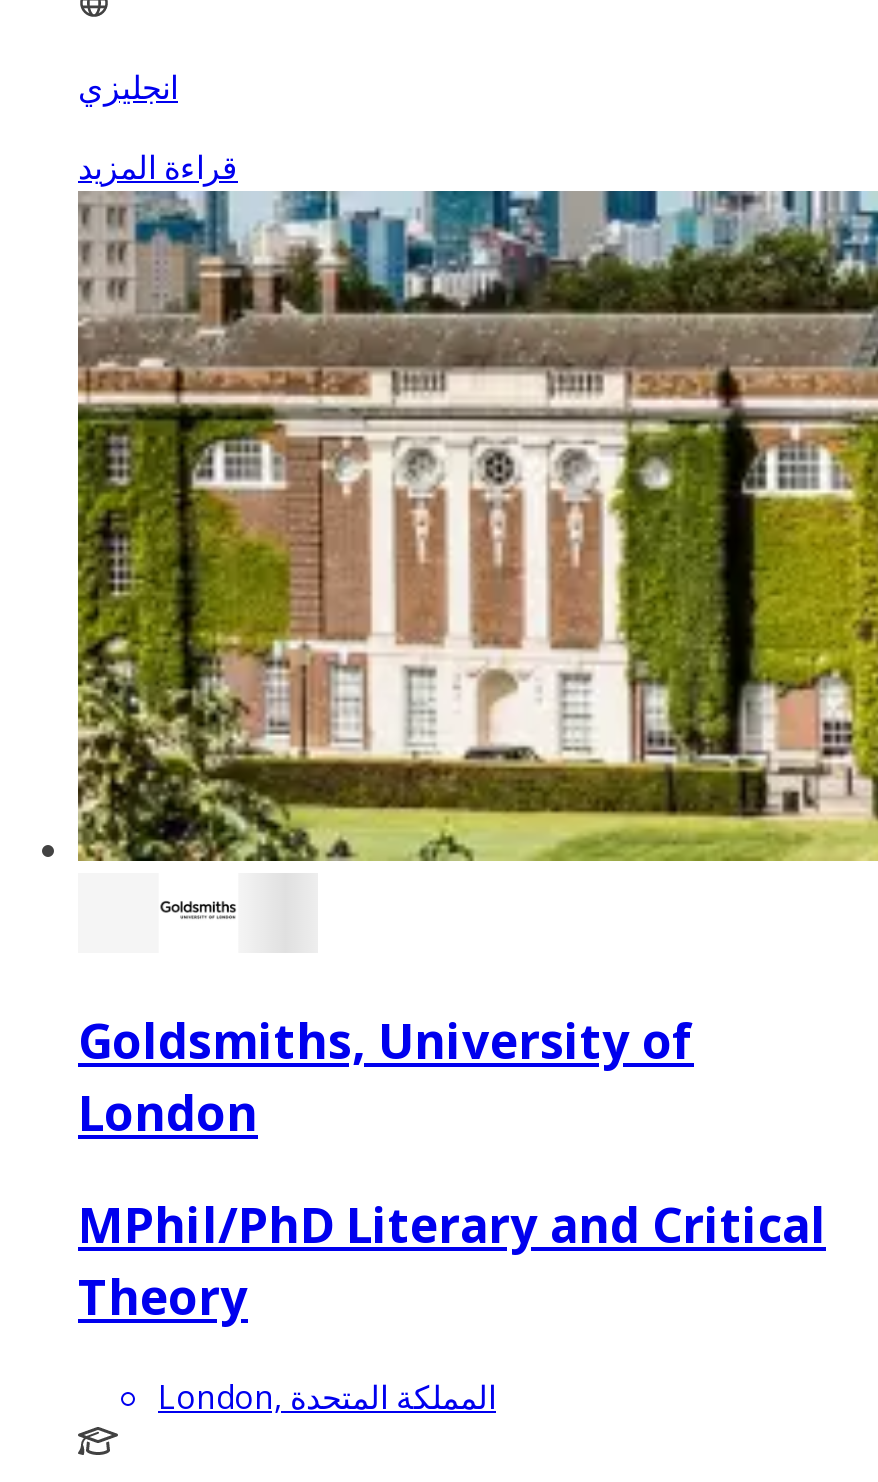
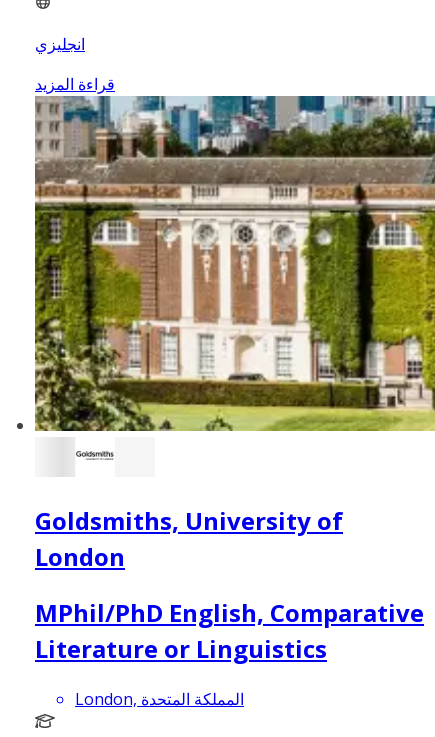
- MPhil/PhD Literary and Critical
- Theory
+ MPhil/PhD English, Comparative
+ Literature or Linguistics
